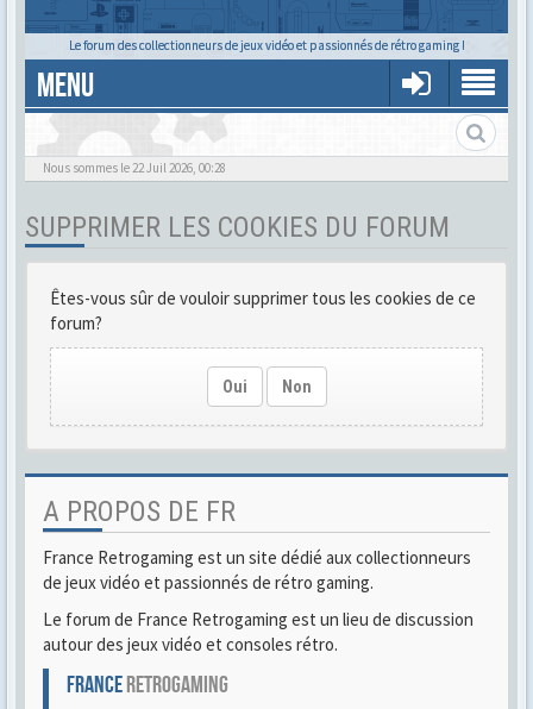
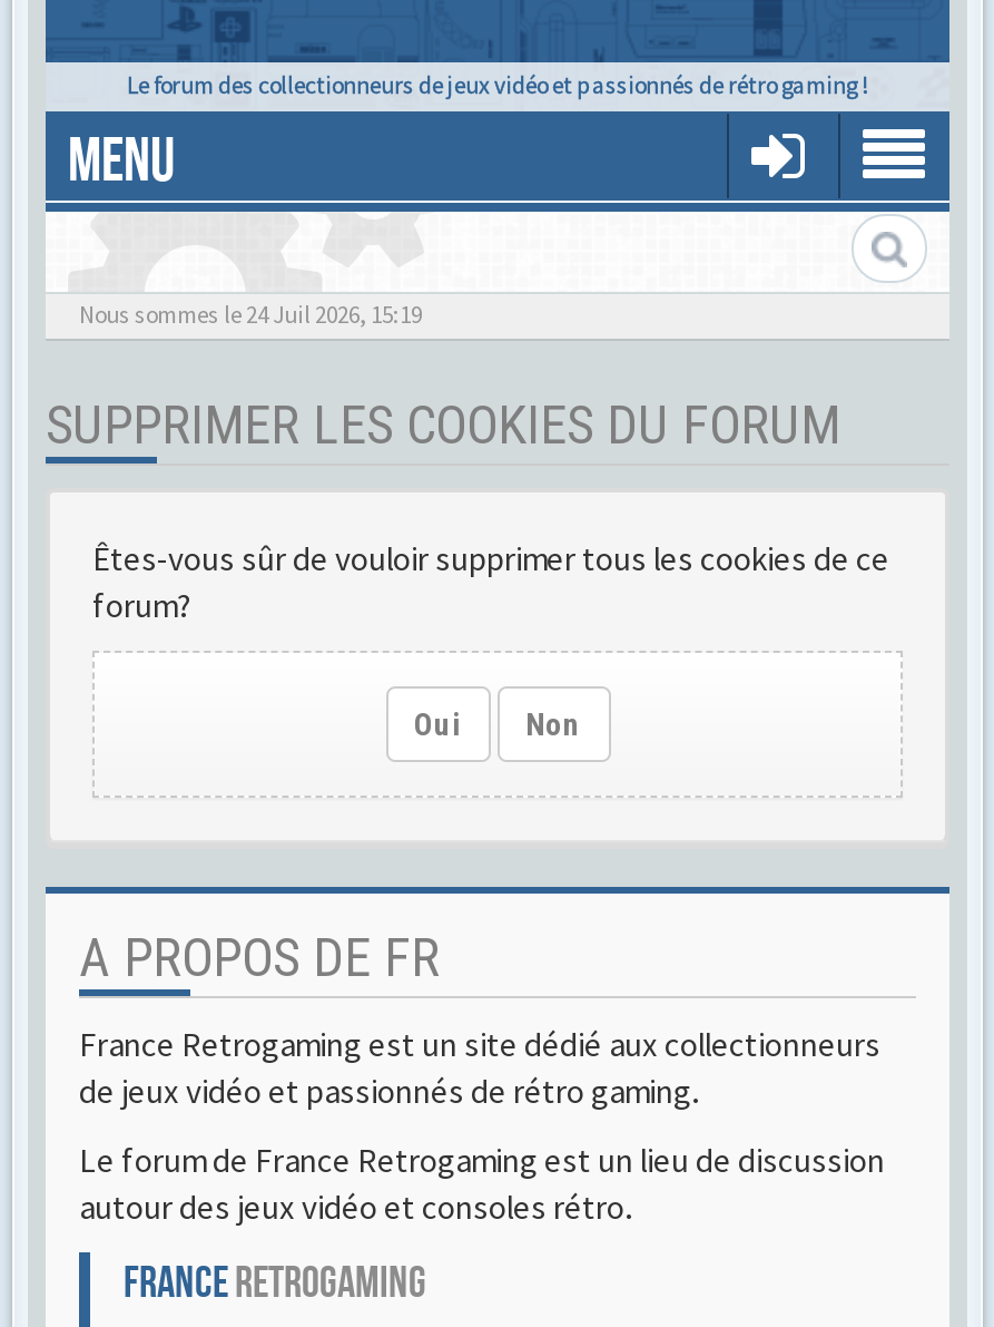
- Nous sommes le 22 Juil 2026, 00:28
+ Nous sommes le 24 Juil 2026, 15:19
